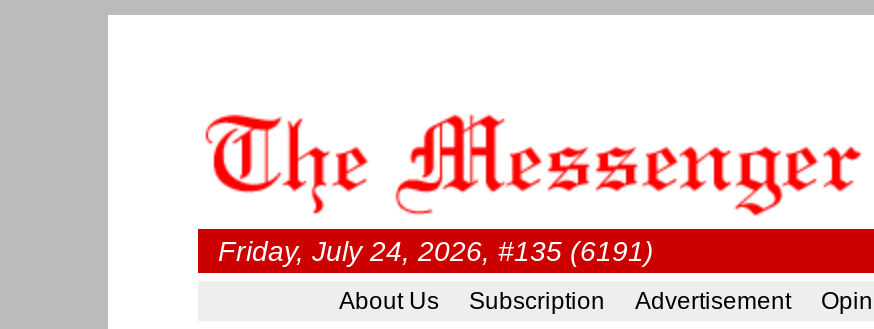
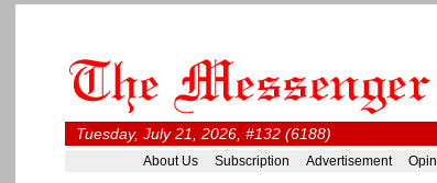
- Friday, July 24, 2026, #135 (6191)
+ Tuesday, July 21, 2026, #132 (6188)
